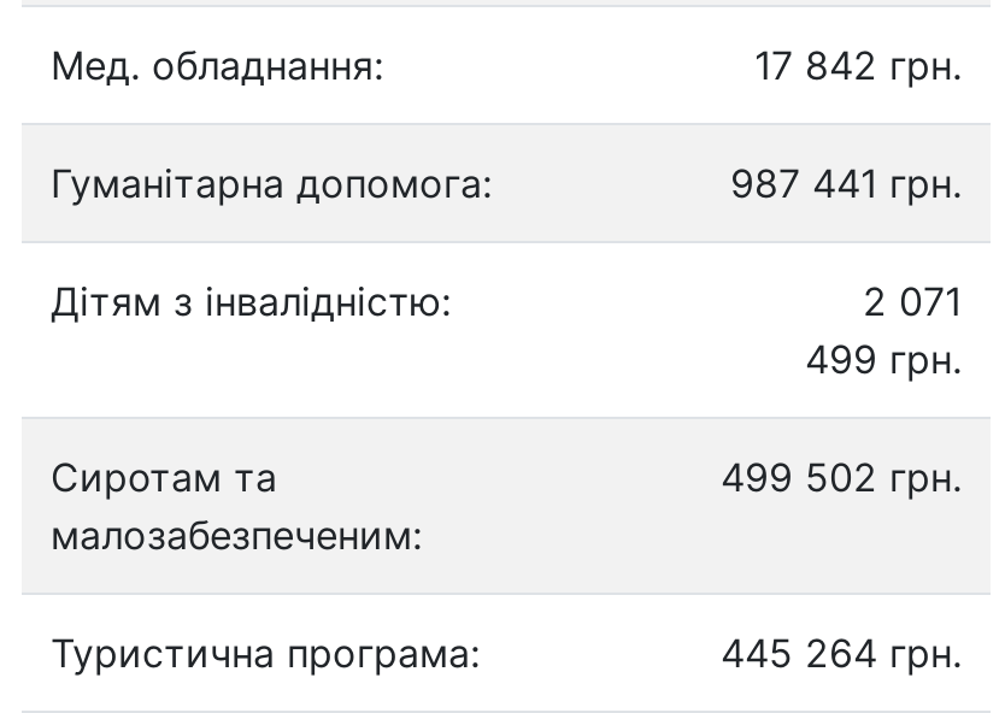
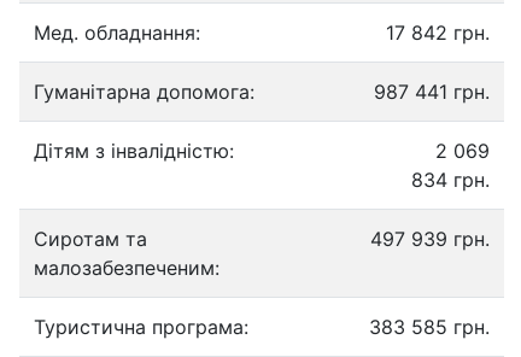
- 2 071
+ 2 069

- 499 грн.
+ 834 грн.

- 499 502 грн.
+ 497 939 грн.

- 445 264 грн.
+ 383 585 грн.
